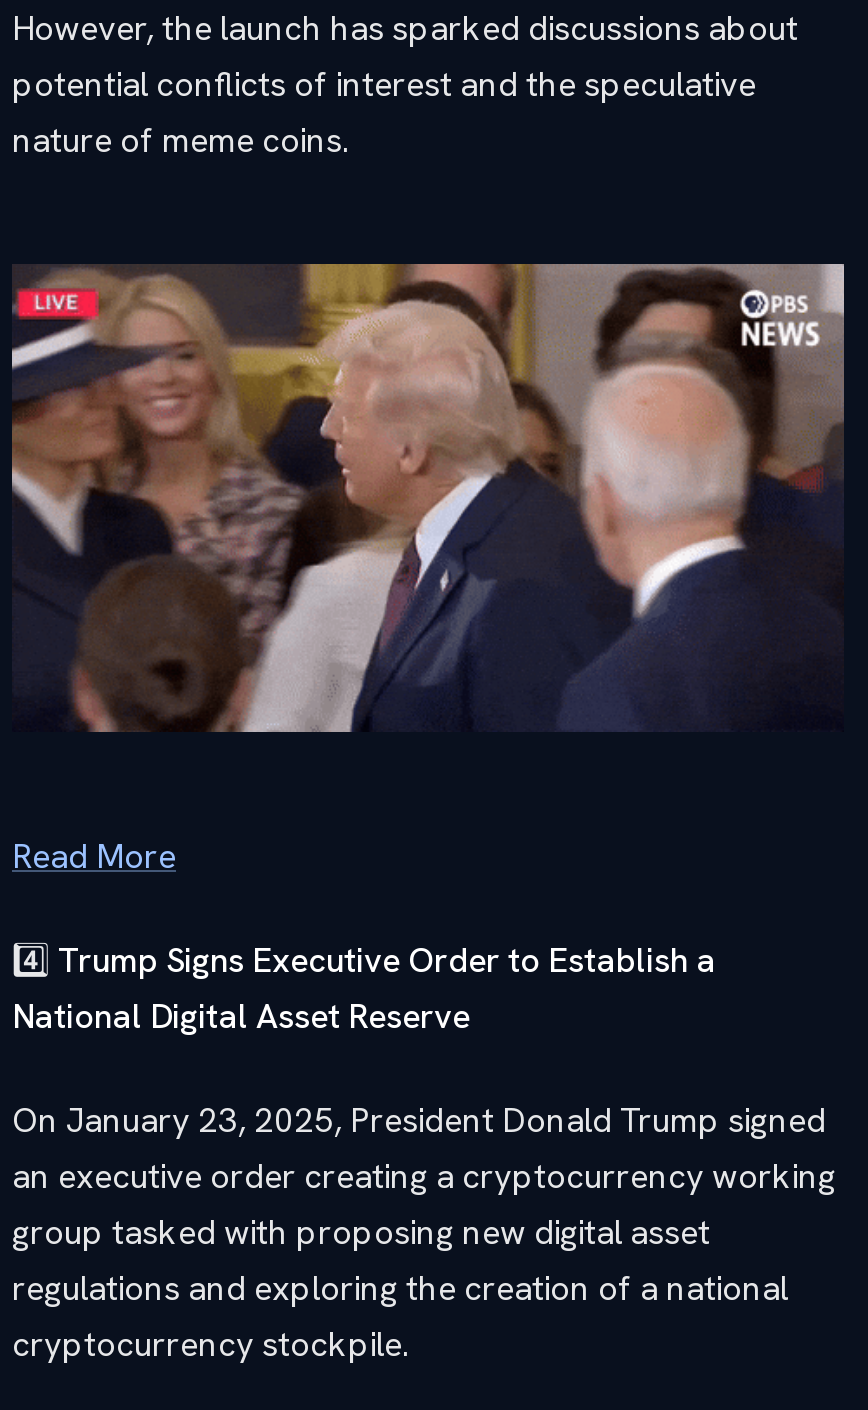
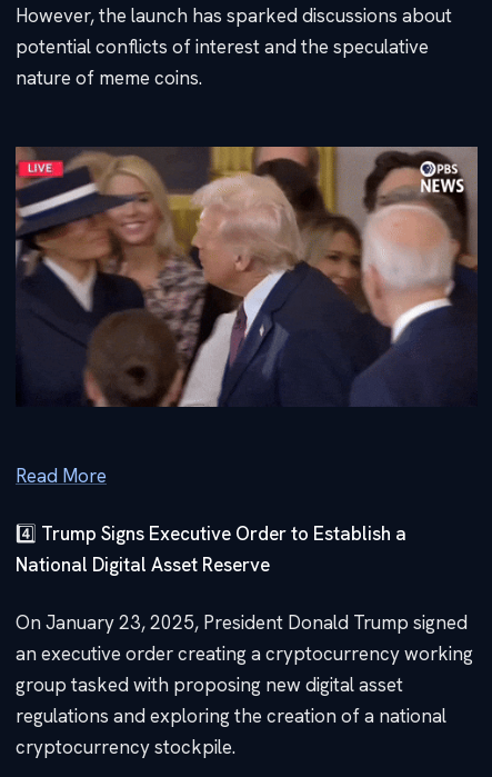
- [image]
+ [image]
